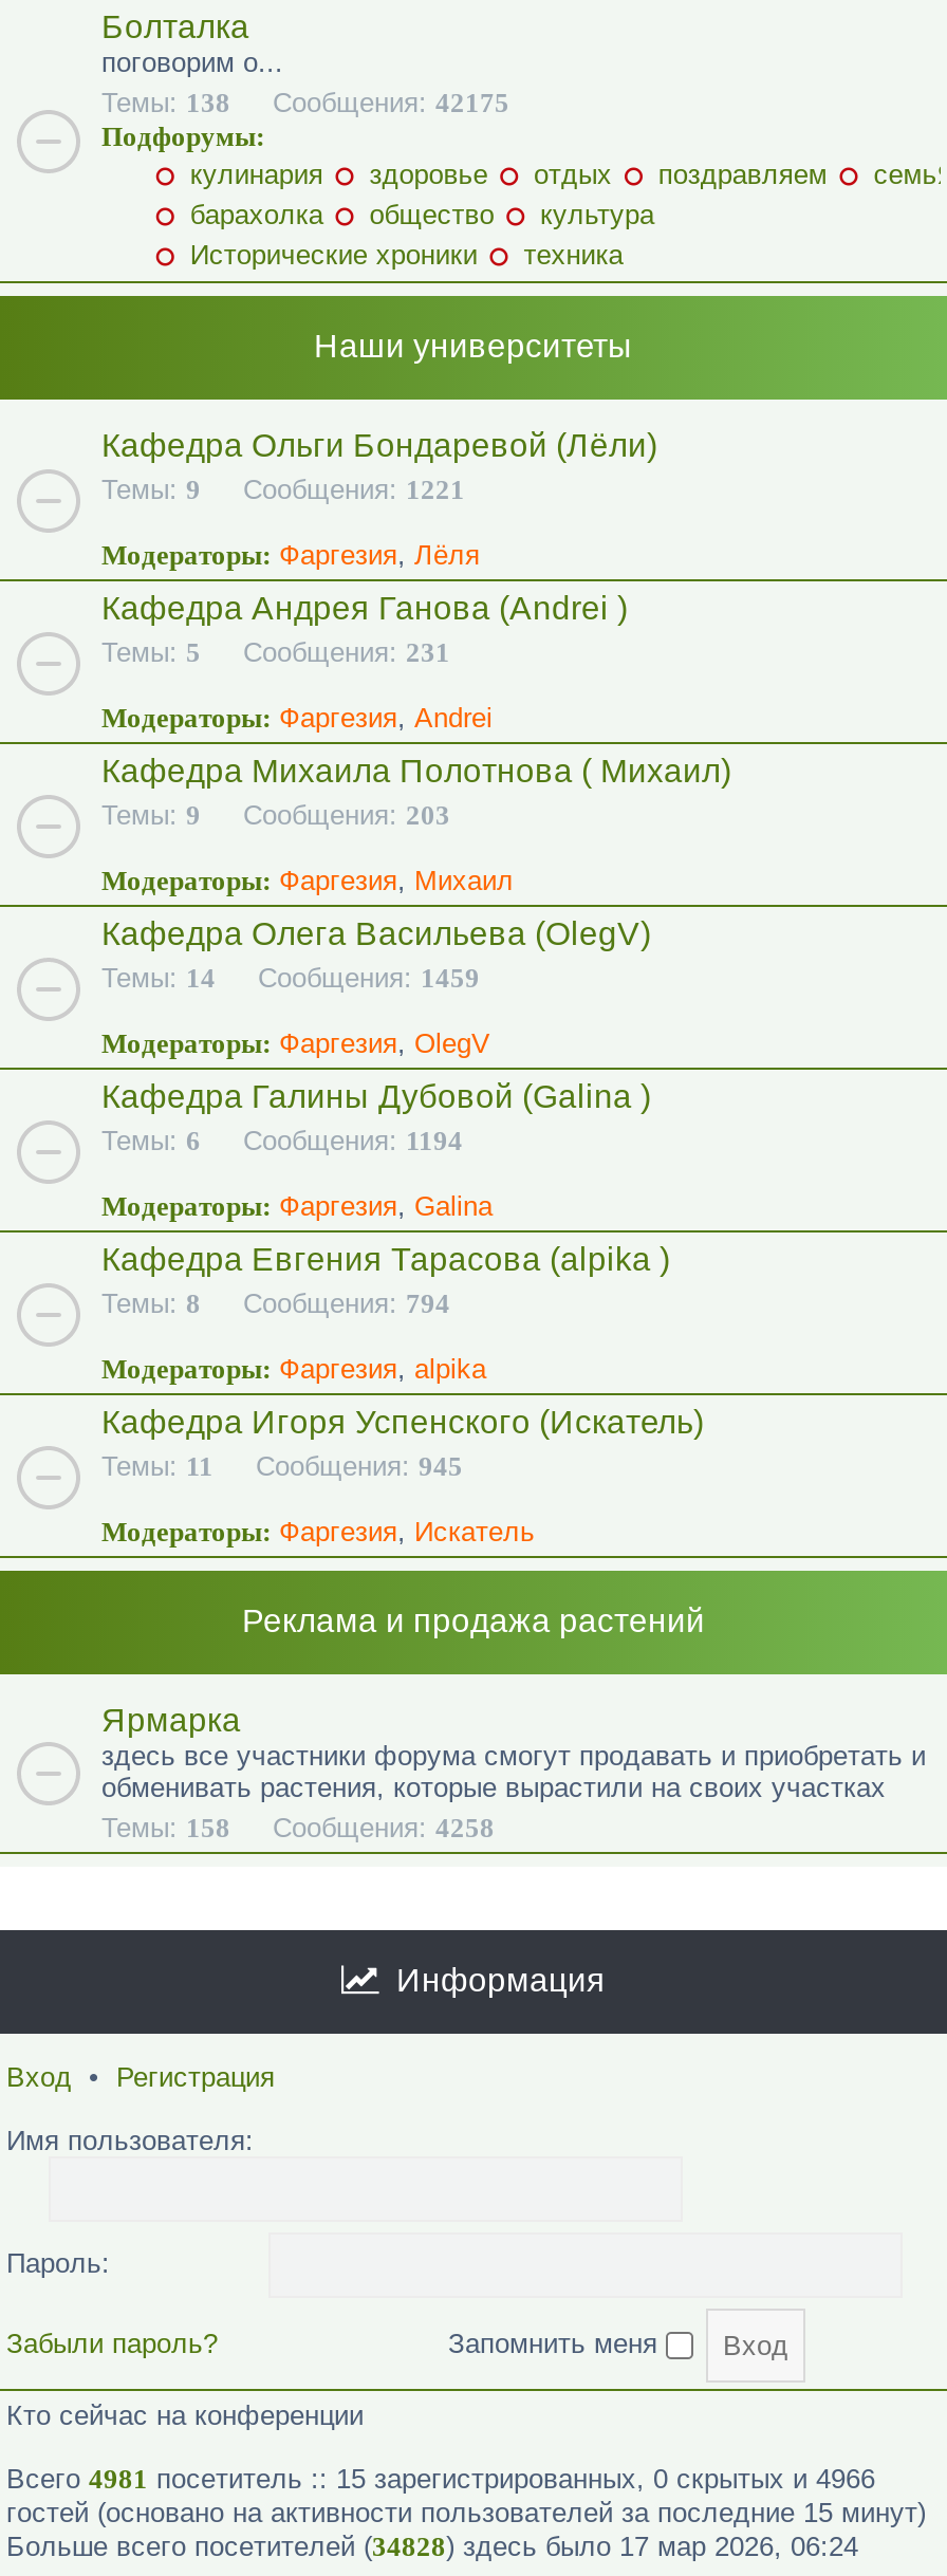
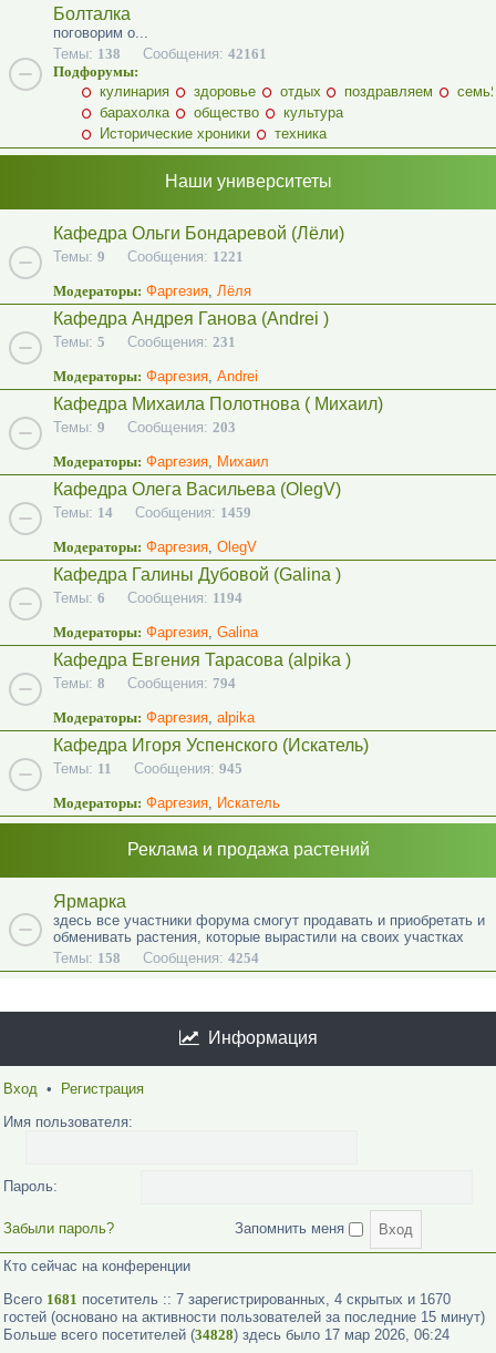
- Темы: 138 Сообщения: 42175
+ Темы: 138 Сообщения: 42161

- Темы: 158 Сообщения: 4258
+ Темы: 158 Сообщения: 4254

- Всего 4981 посетитель :: 15 зарегистрированных, 0 скрытых и 4966
+ Всего 1681 посетитель :: 7 зарегистрированных, 4 скрытых и 1670
